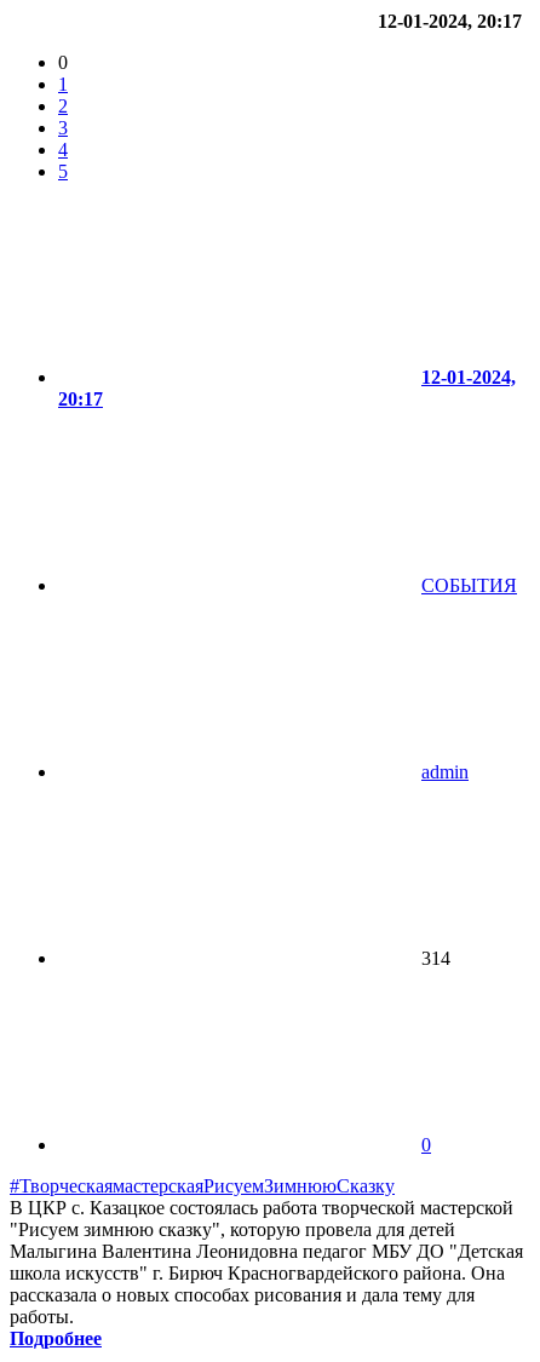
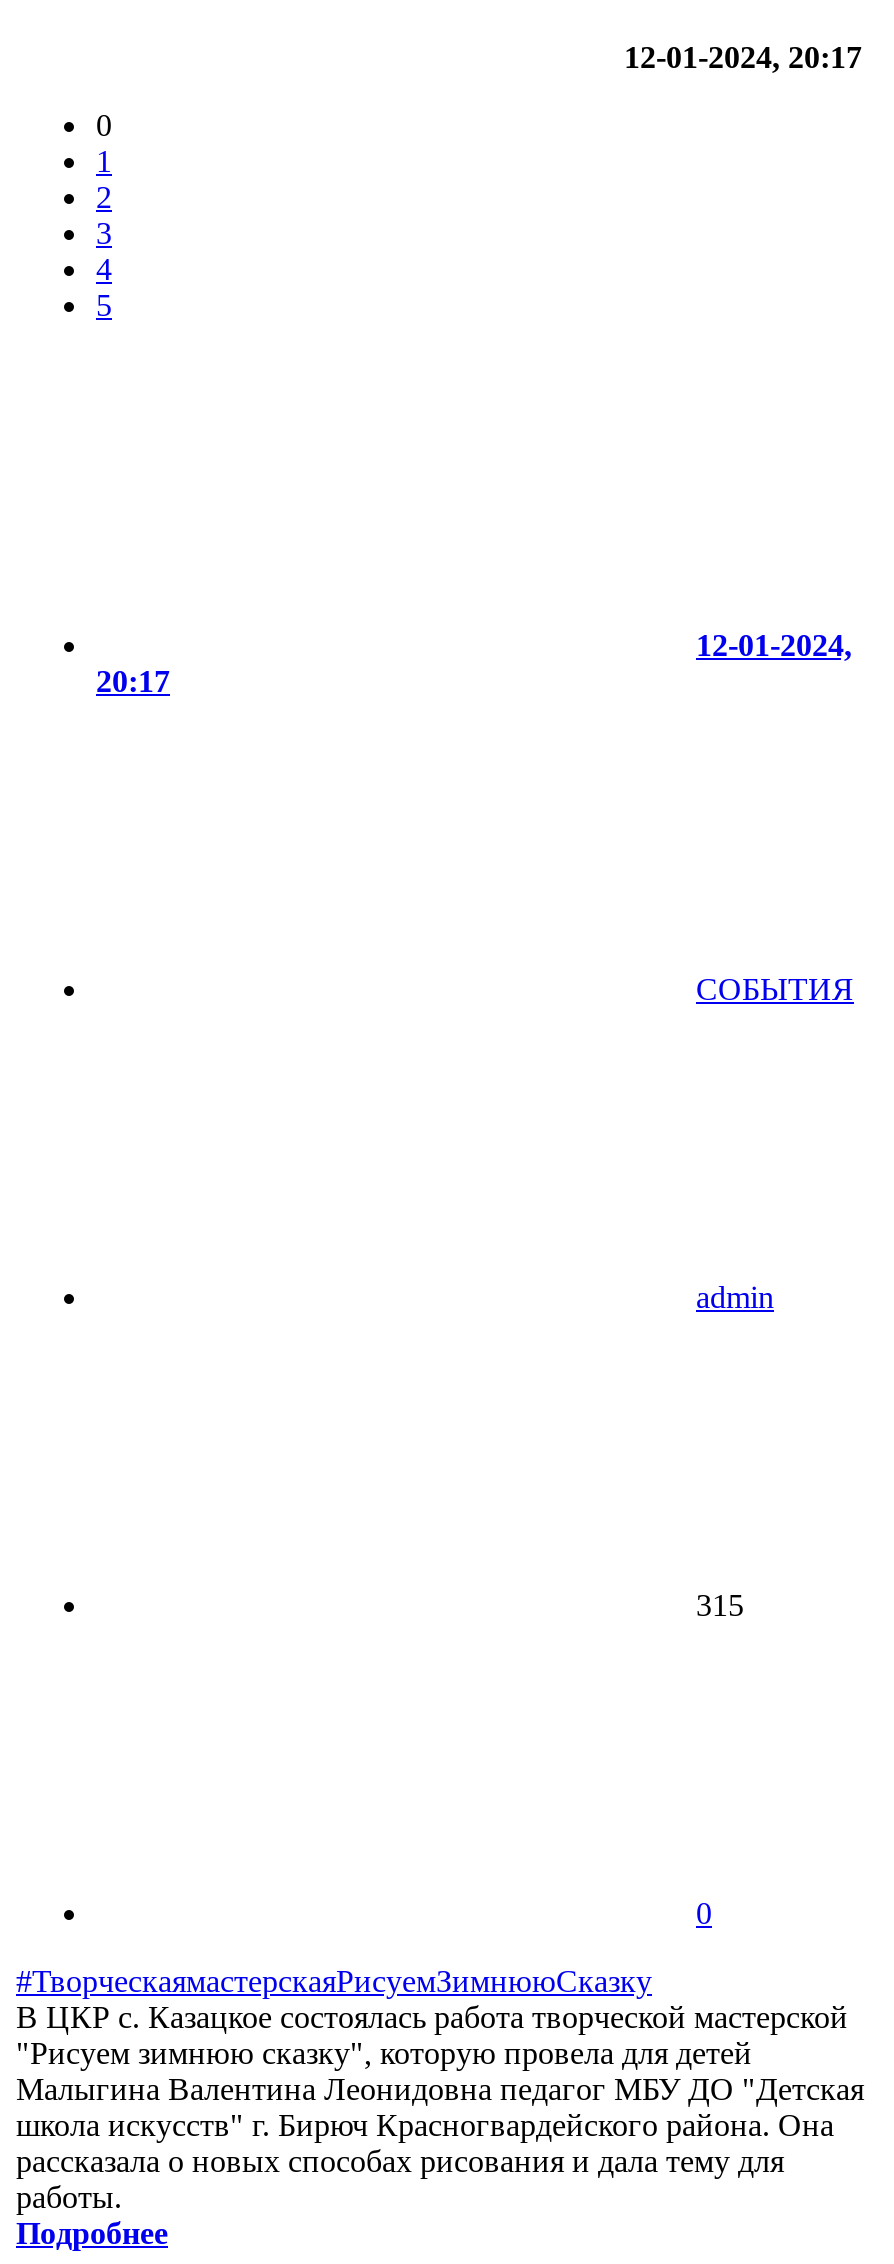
- 314
+ 315
